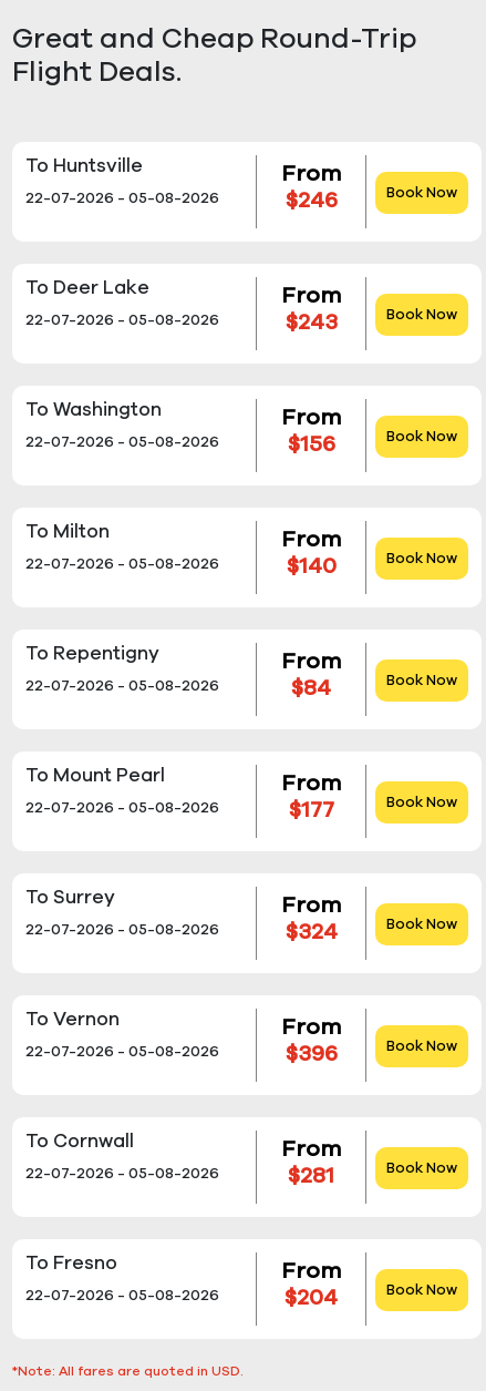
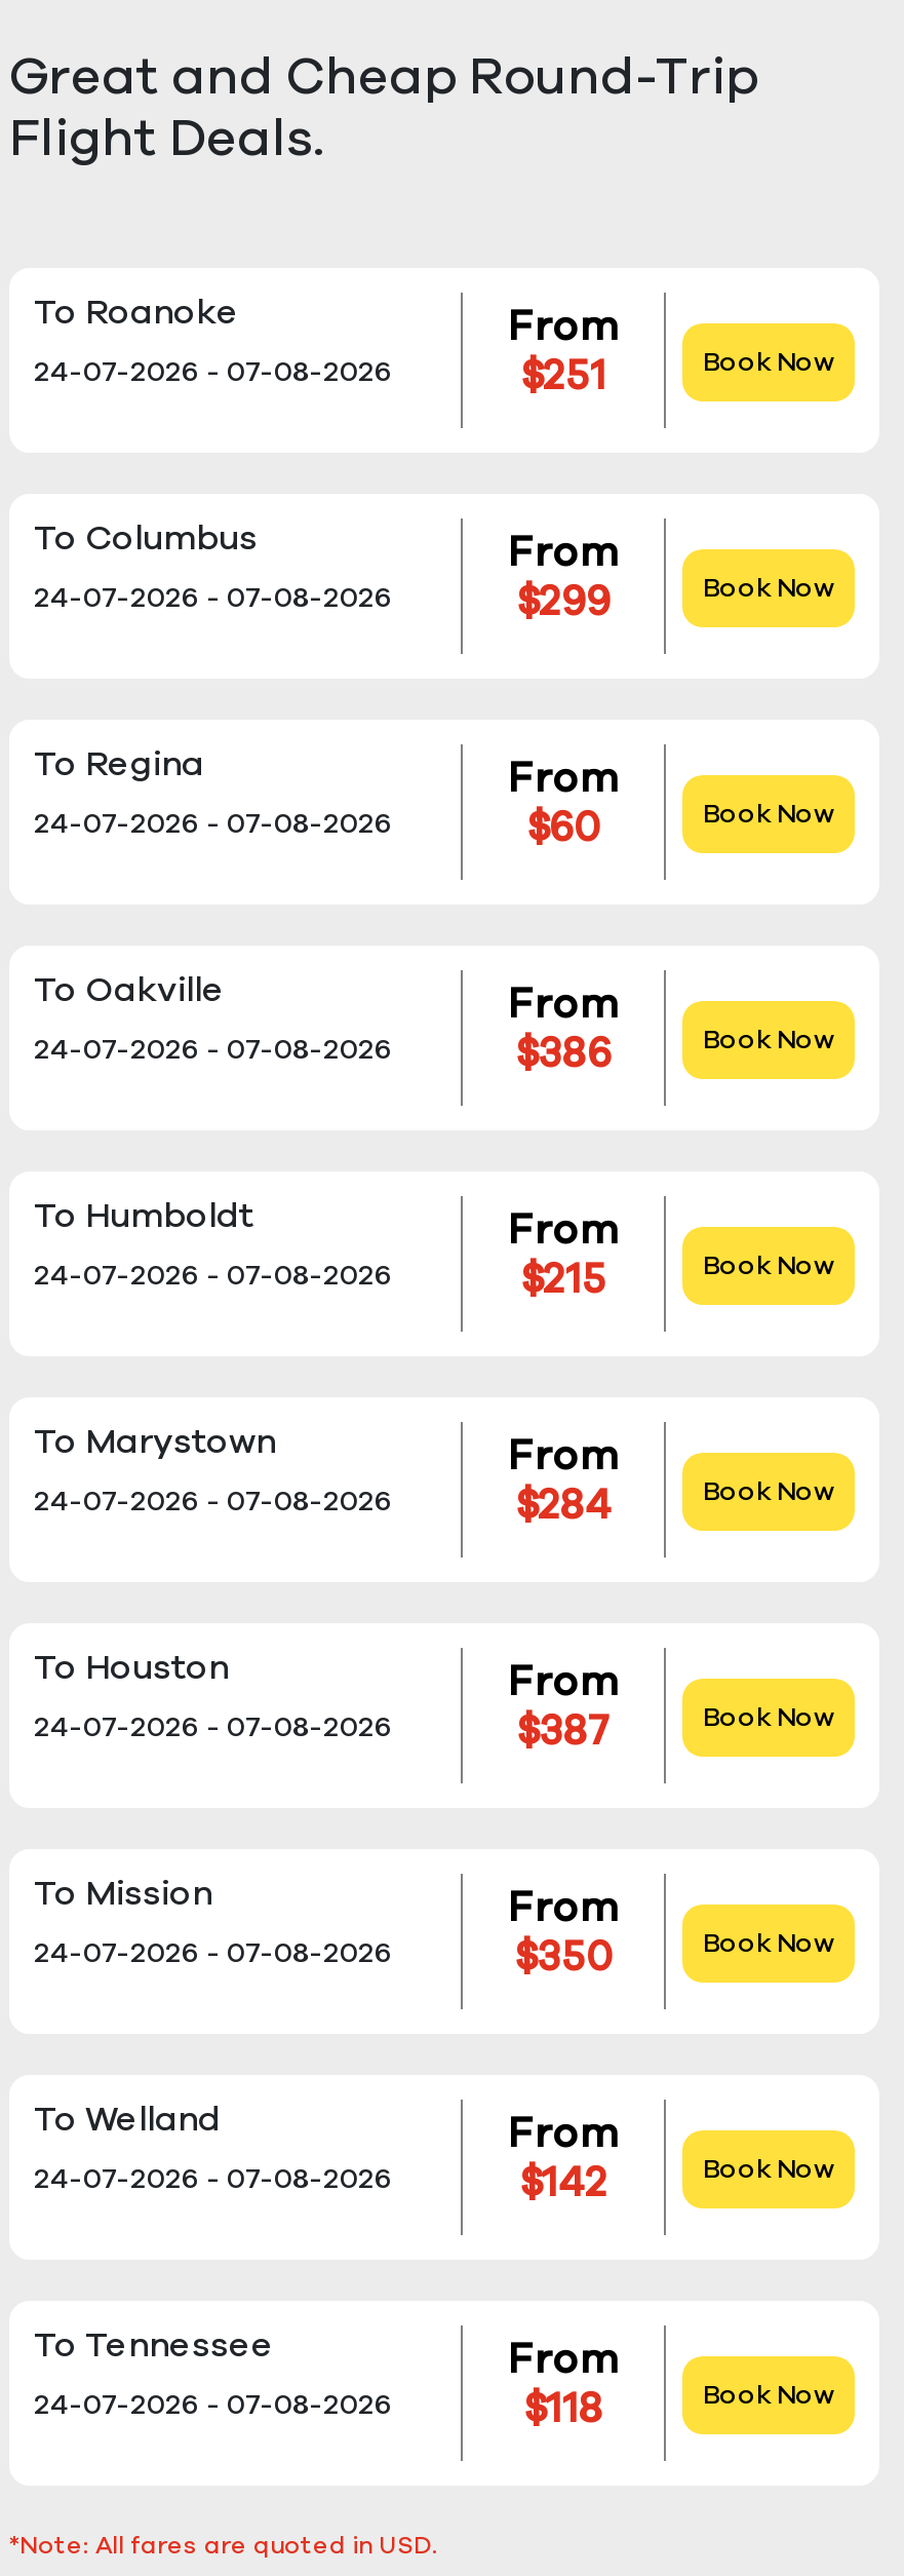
- To Huntsville
+ To Roanoke

- 22-07-2026 - 05-08-2026
+ 24-07-2026 - 07-08-2026

- $246
+ $251

- To Deer Lake
- 22-07-2026 - 05-08-2026
+ To Columbus
+ 24-07-2026 - 07-08-2026

- $243
+ $299

- To Washington
+ To Regina

- 22-07-2026 - 05-08-2026
+ 24-07-2026 - 07-08-2026

- $156
+ $60

- To Milton
+ To Oakville

- 22-07-2026 - 05-08-2026
+ 24-07-2026 - 07-08-2026

- $140
+ $386

- To Repentigny
+ To Humboldt

- 22-07-2026 - 05-08-2026
+ 24-07-2026 - 07-08-2026

- $84
+ $215

- To Mount Pearl
- 22-07-2026 - 05-08-2026
+ To Marystown
+ 24-07-2026 - 07-08-2026

- $177
+ $284

- To Surrey
+ To Houston

- 22-07-2026 - 05-08-2026
+ 24-07-2026 - 07-08-2026

- $324
+ $387

- To Vernon
+ To Mission

- 22-07-2026 - 05-08-2026
+ 24-07-2026 - 07-08-2026

- $396
+ $350

- To Cornwall
+ To Welland

- 22-07-2026 - 05-08-2026
+ 24-07-2026 - 07-08-2026

- $281
+ $142

- To Fresno
+ To Tennessee

- 22-07-2026 - 05-08-2026
+ 24-07-2026 - 07-08-2026

- $204
+ $118
